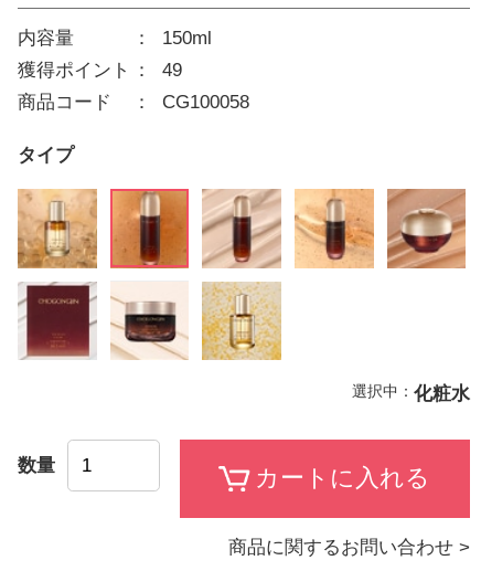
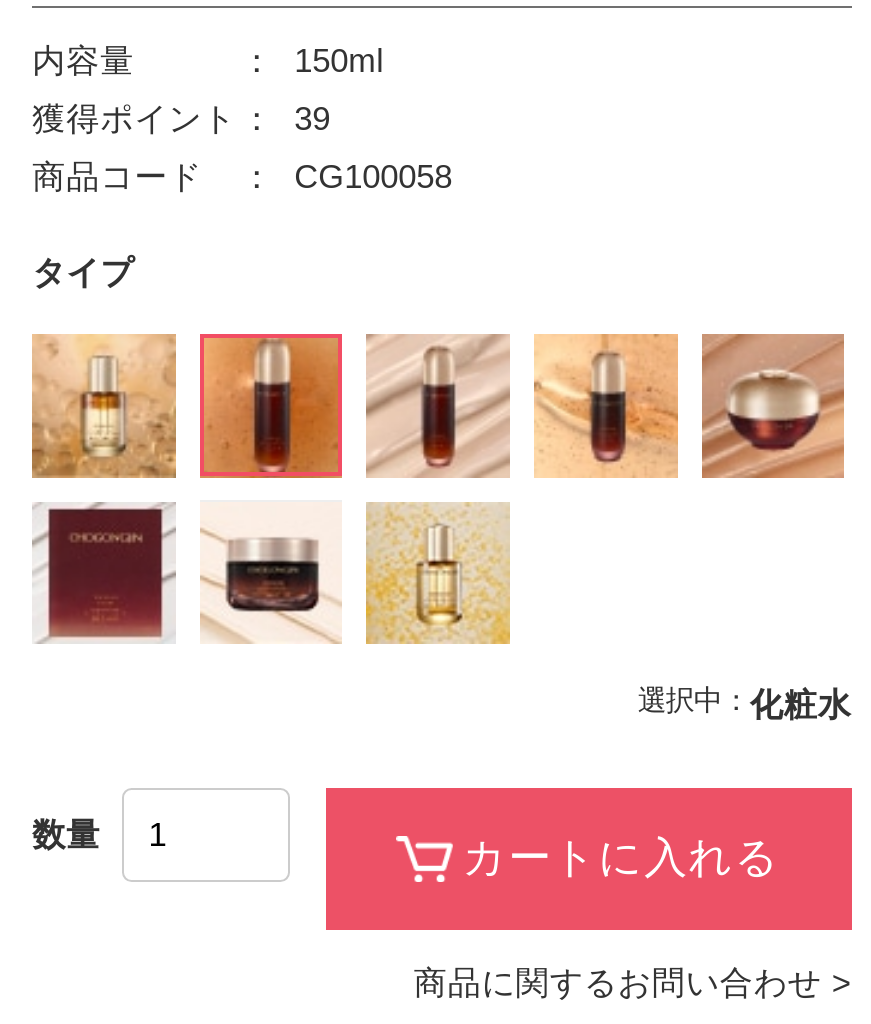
- 獲得ポイント 49
+ 獲得ポイント 39
